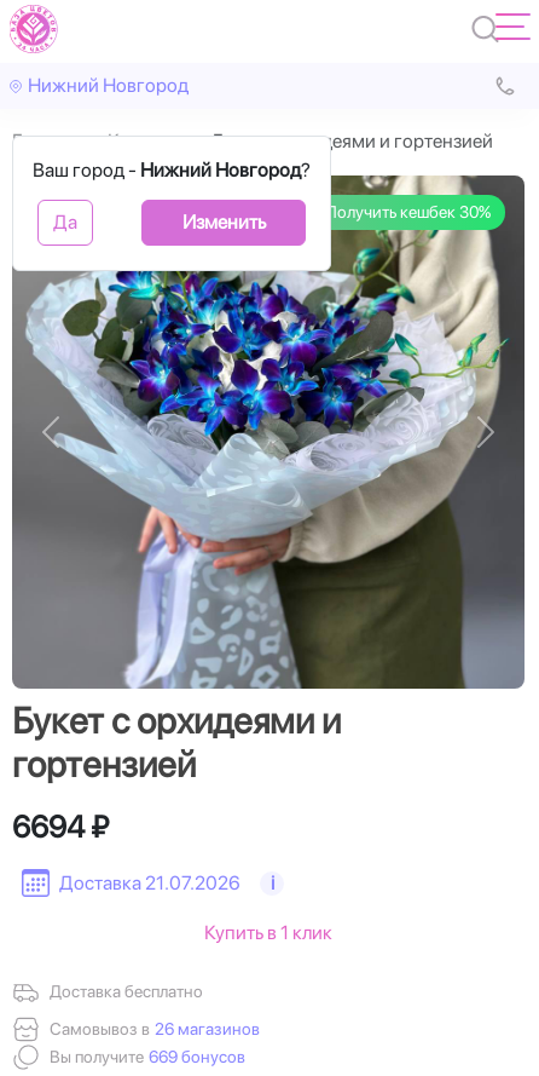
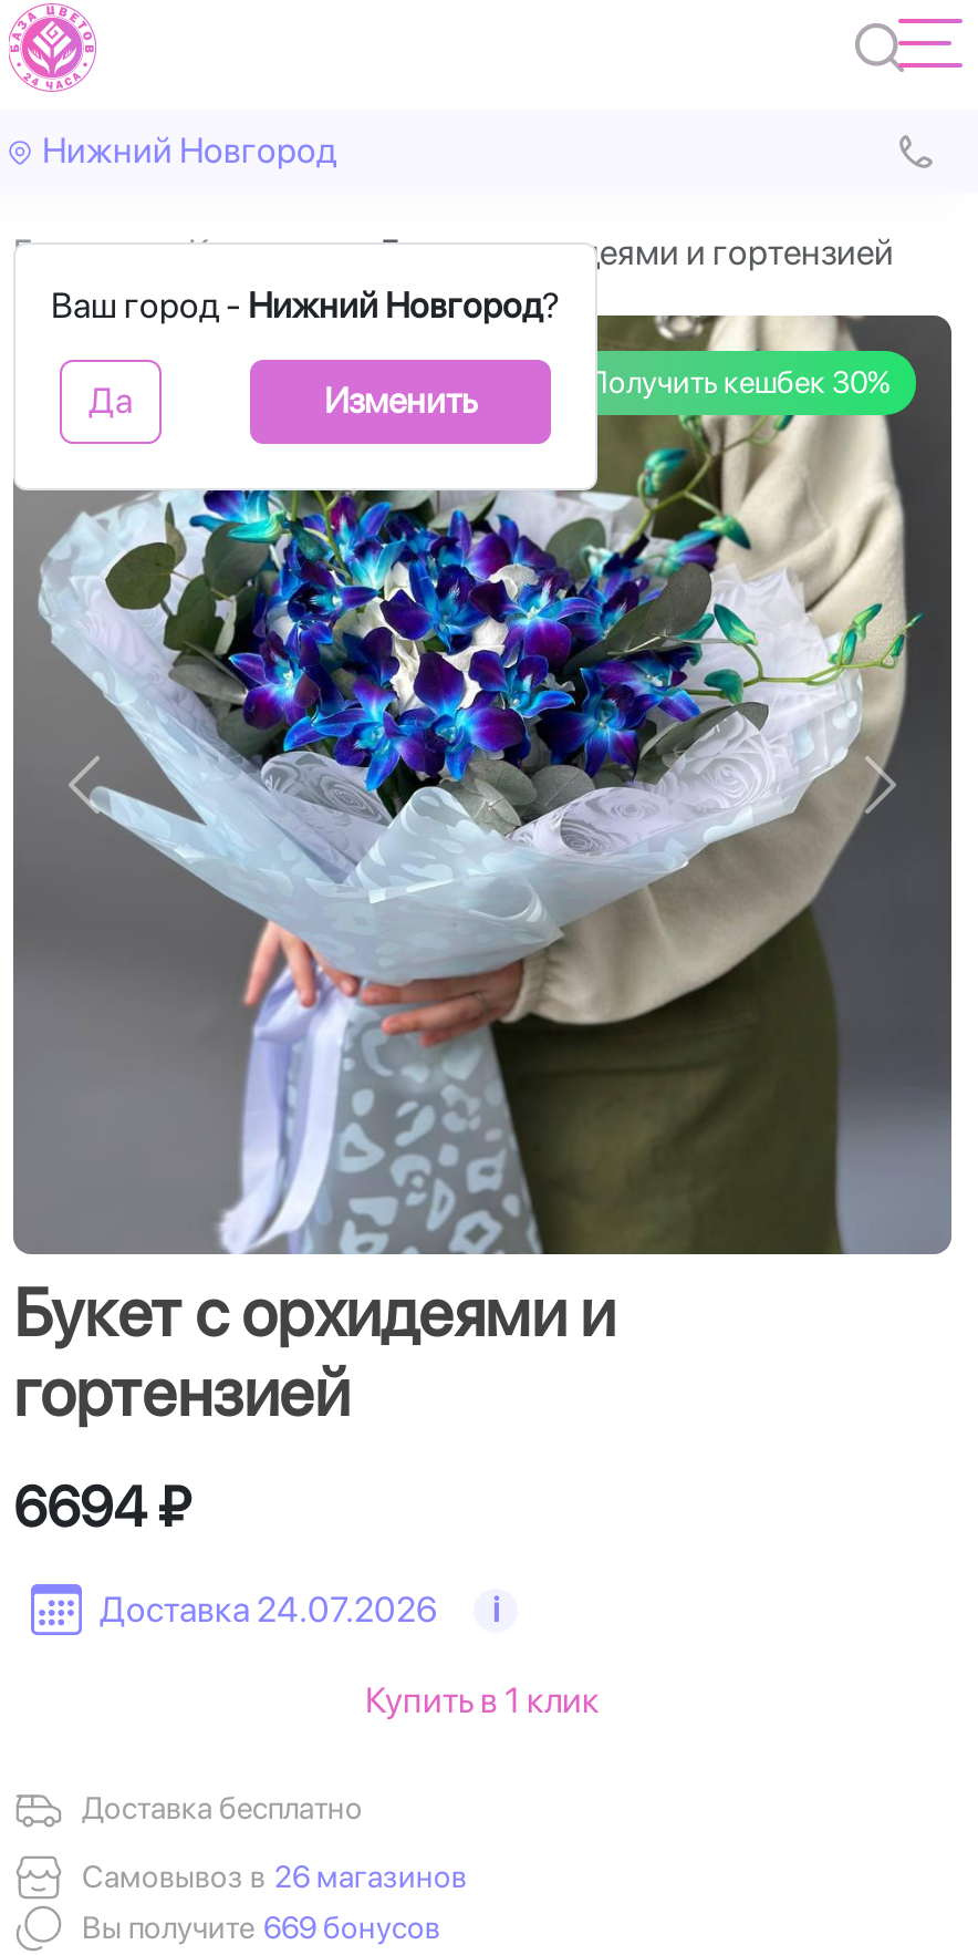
- Доставка 21.07.2026
+ Доставка 24.07.2026
